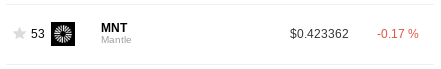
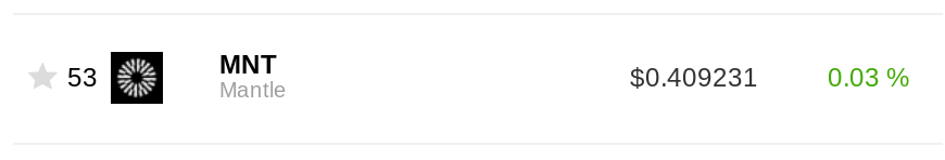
- $0.423362
+ $0.409231

- -0.17 %
+ 0.03 %
